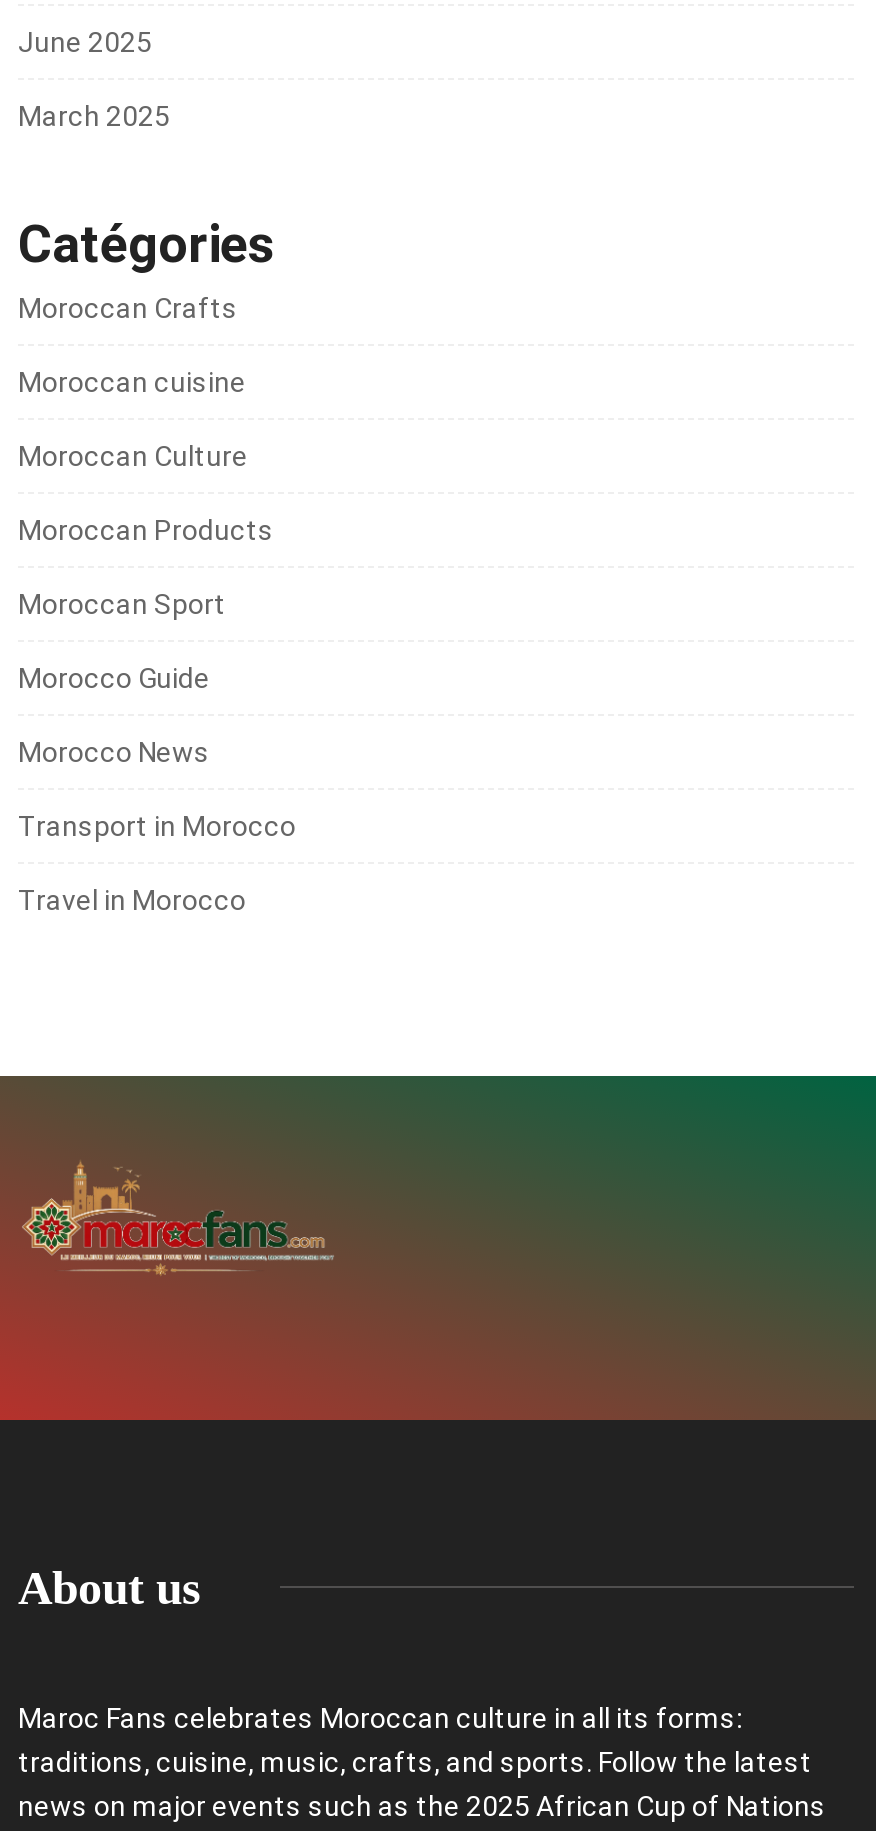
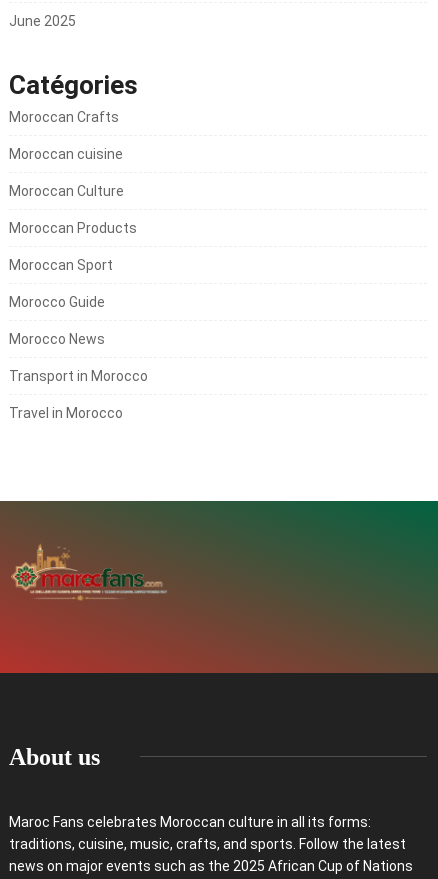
- March 2025
